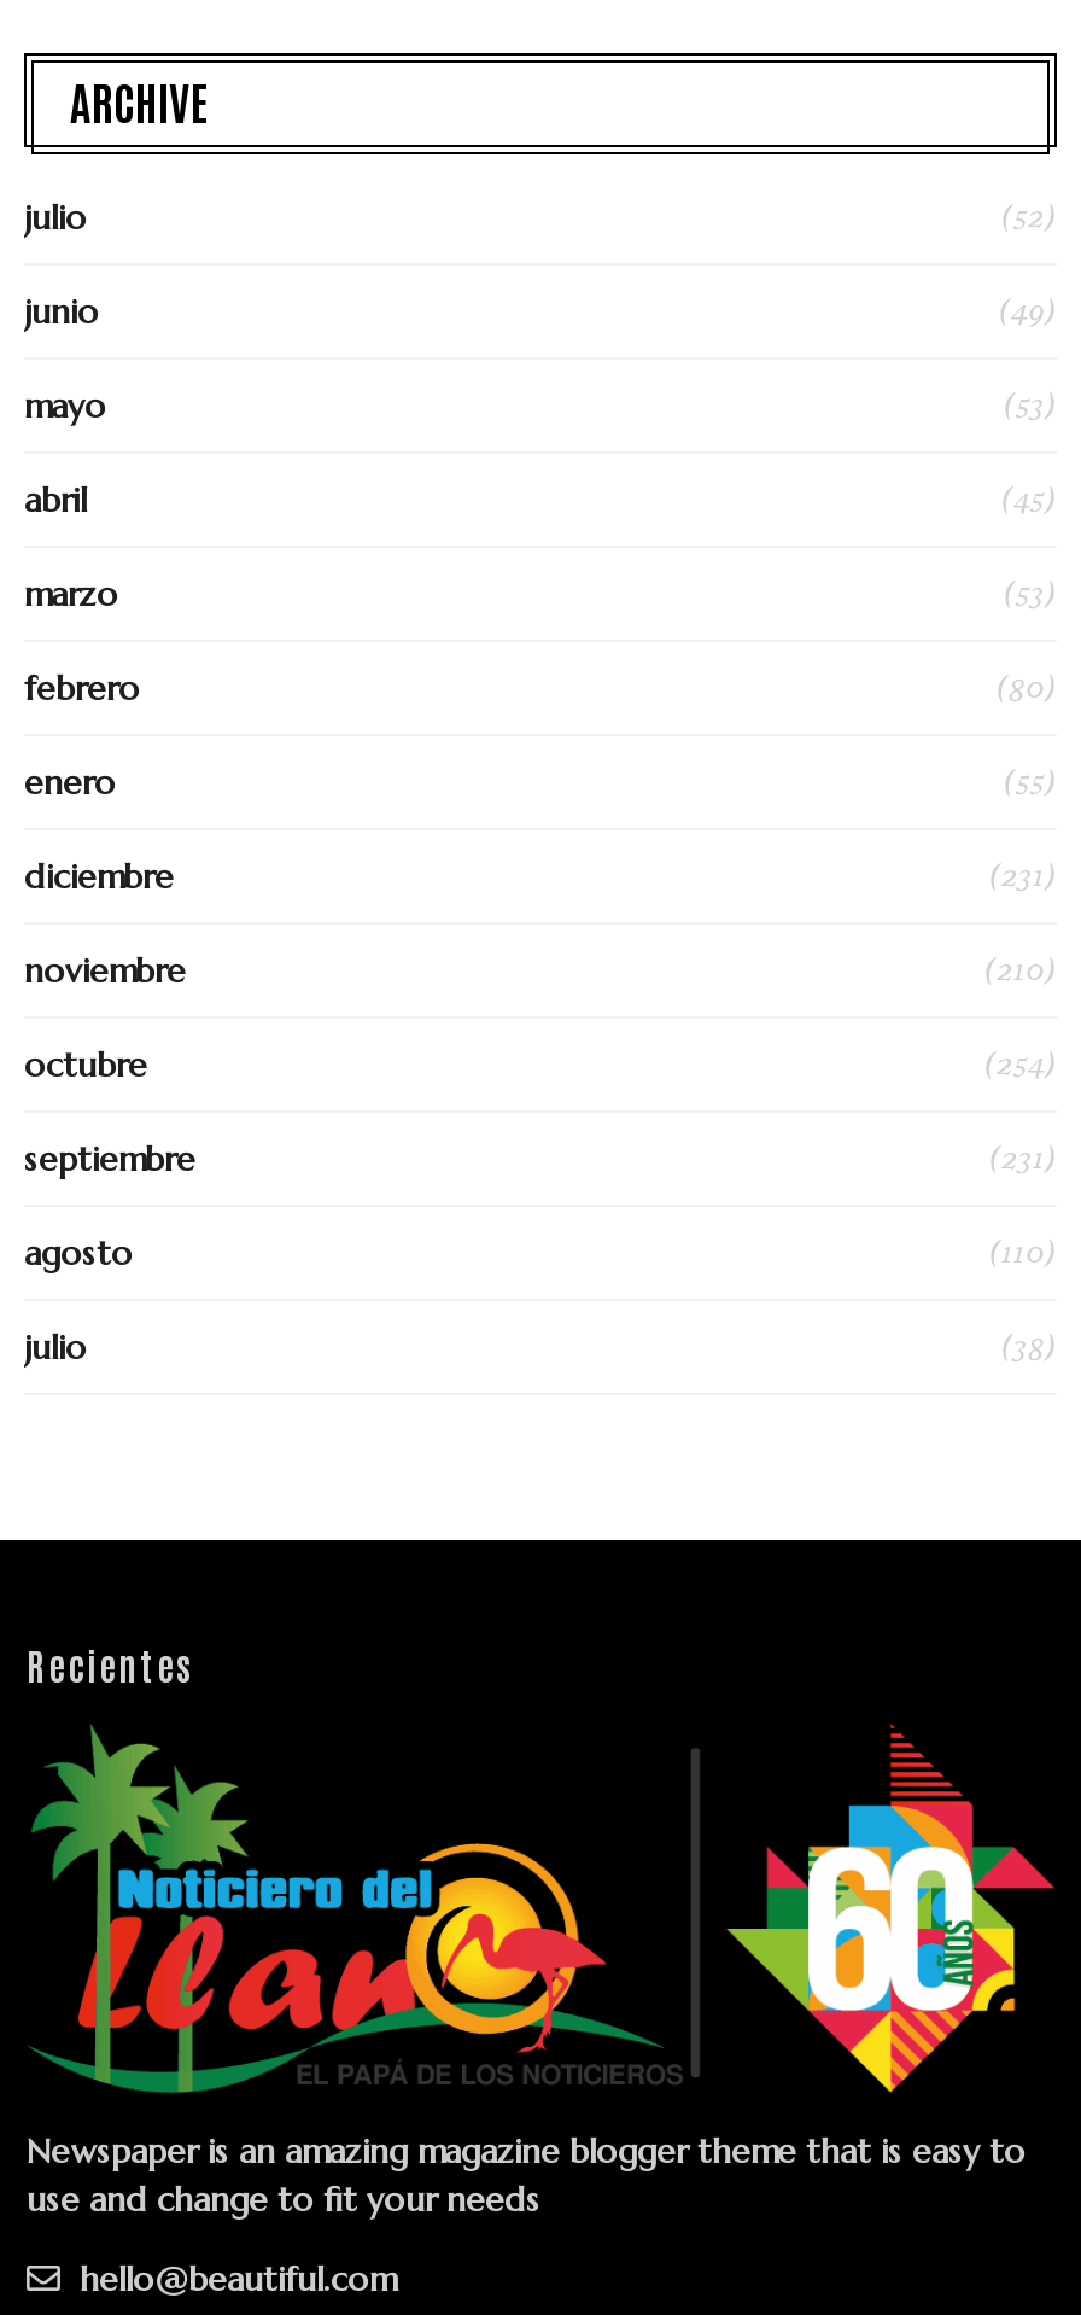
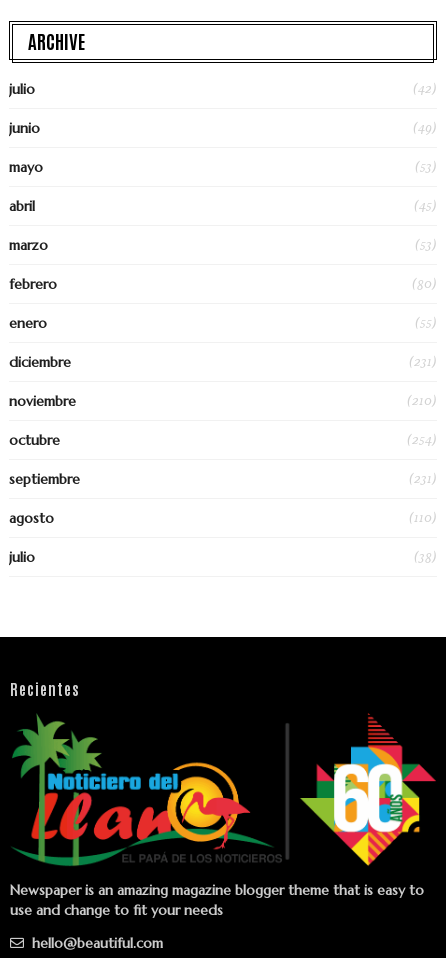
- (52)
+ (42)
